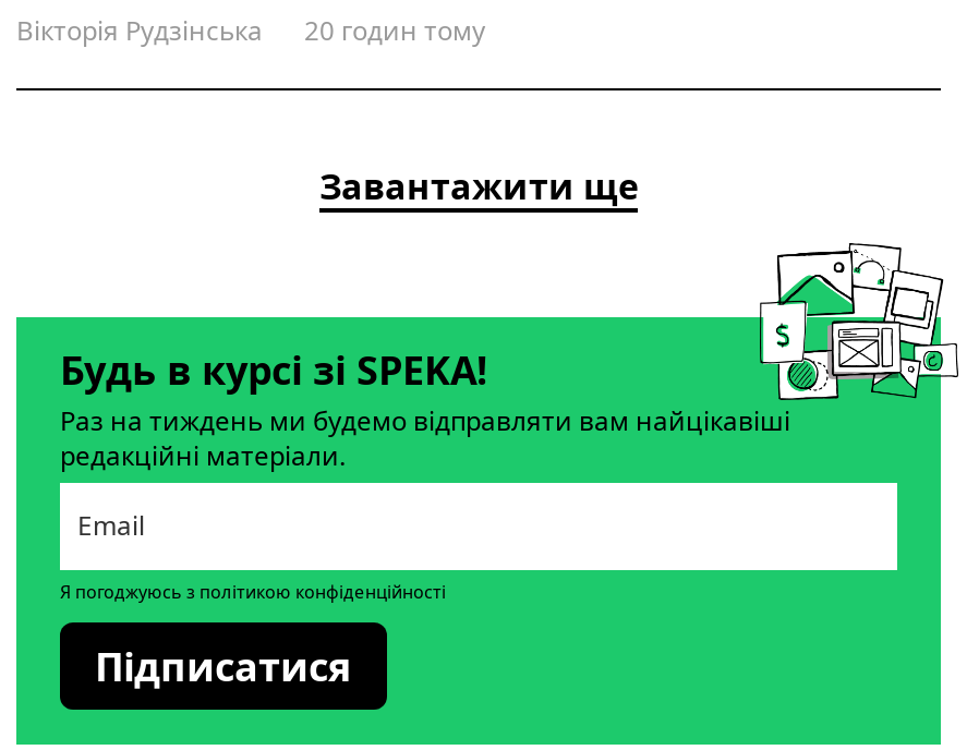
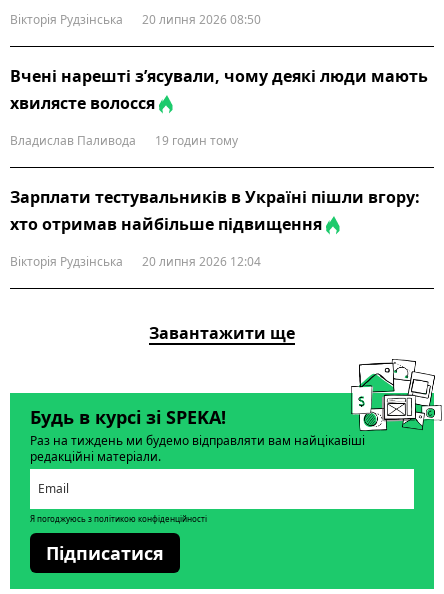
- 20 годин тому
+ 20 липня 2026 08:50
+ Вчені нарешті з’ясували, чому деякі люди мають
+ хвилясте волосся
+ Владислав Паливода
+ 19 годин тому
+ Зарплати тестувальників в Україні пішли вгору:
+ хто отримав найбільше підвищення
+ Вікторія Рудзінська
+ 20 липня 2026 12:04
